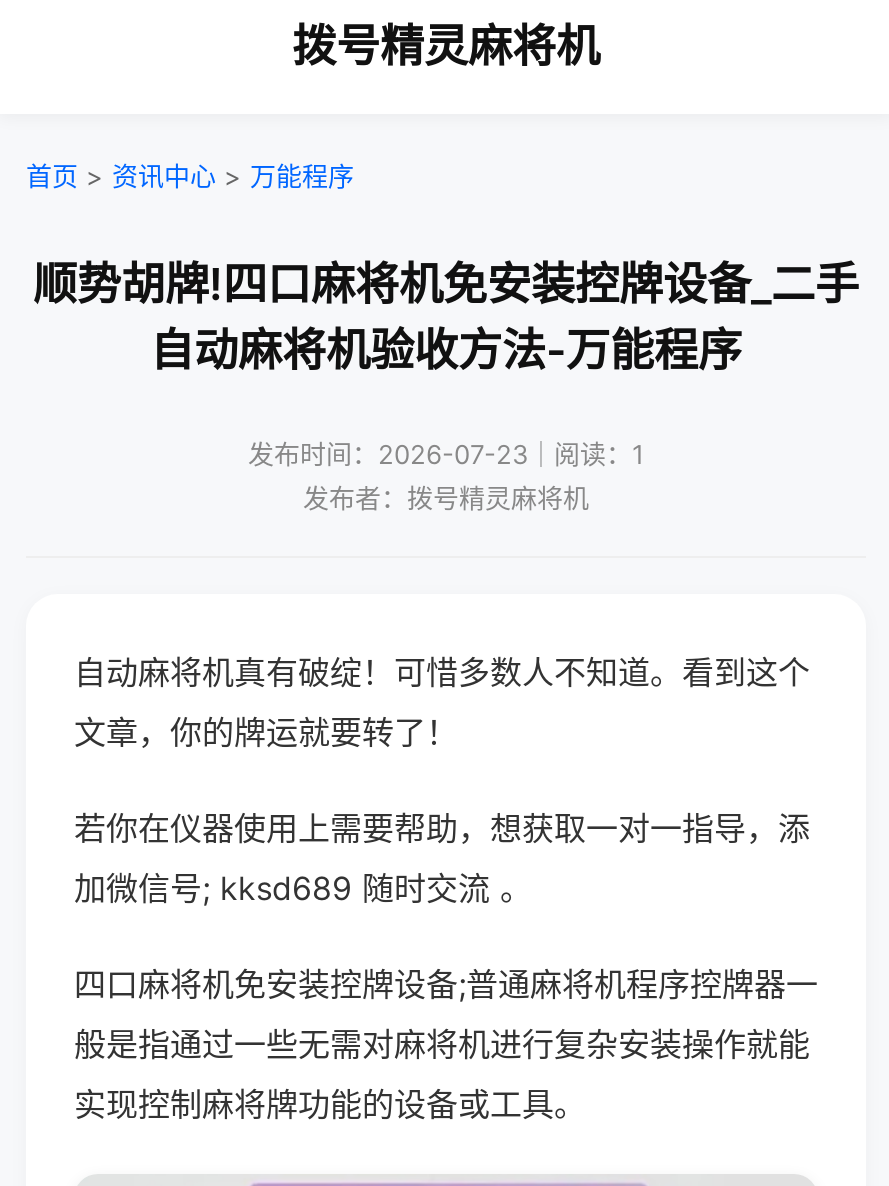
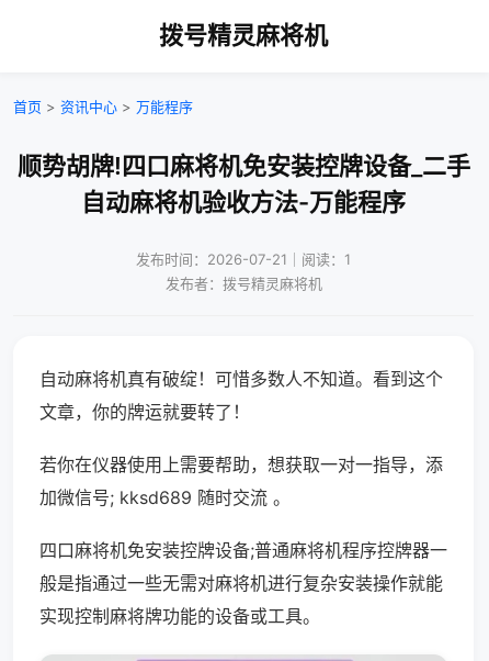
- 发布时间：2026-07-23｜阅读：1
+ 发布时间：2026-07-21｜阅读：1
